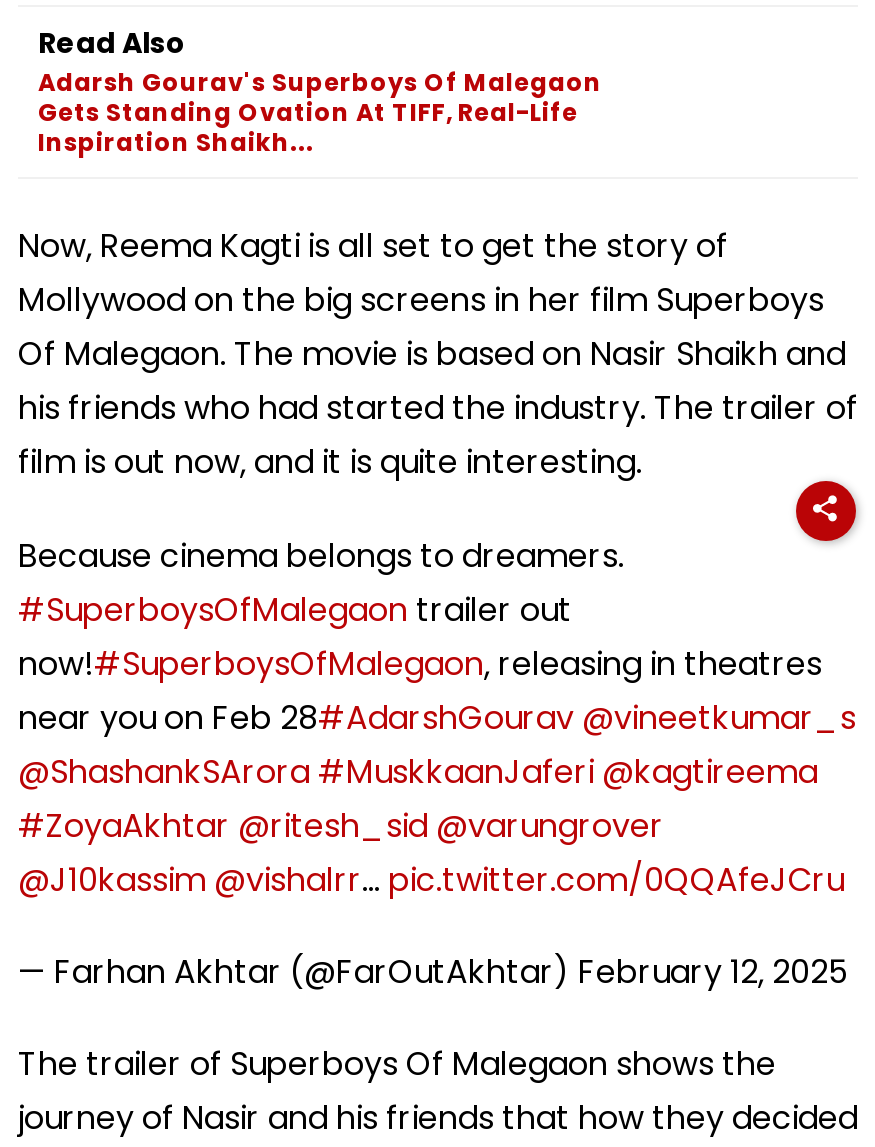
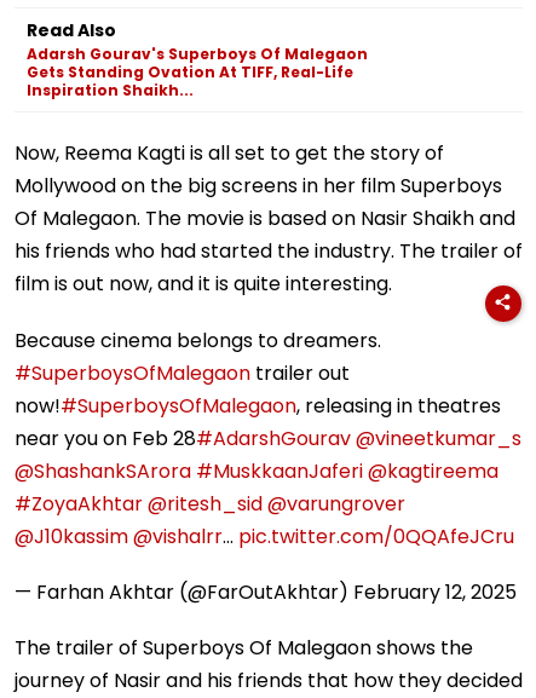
- [image]
+ [image]
